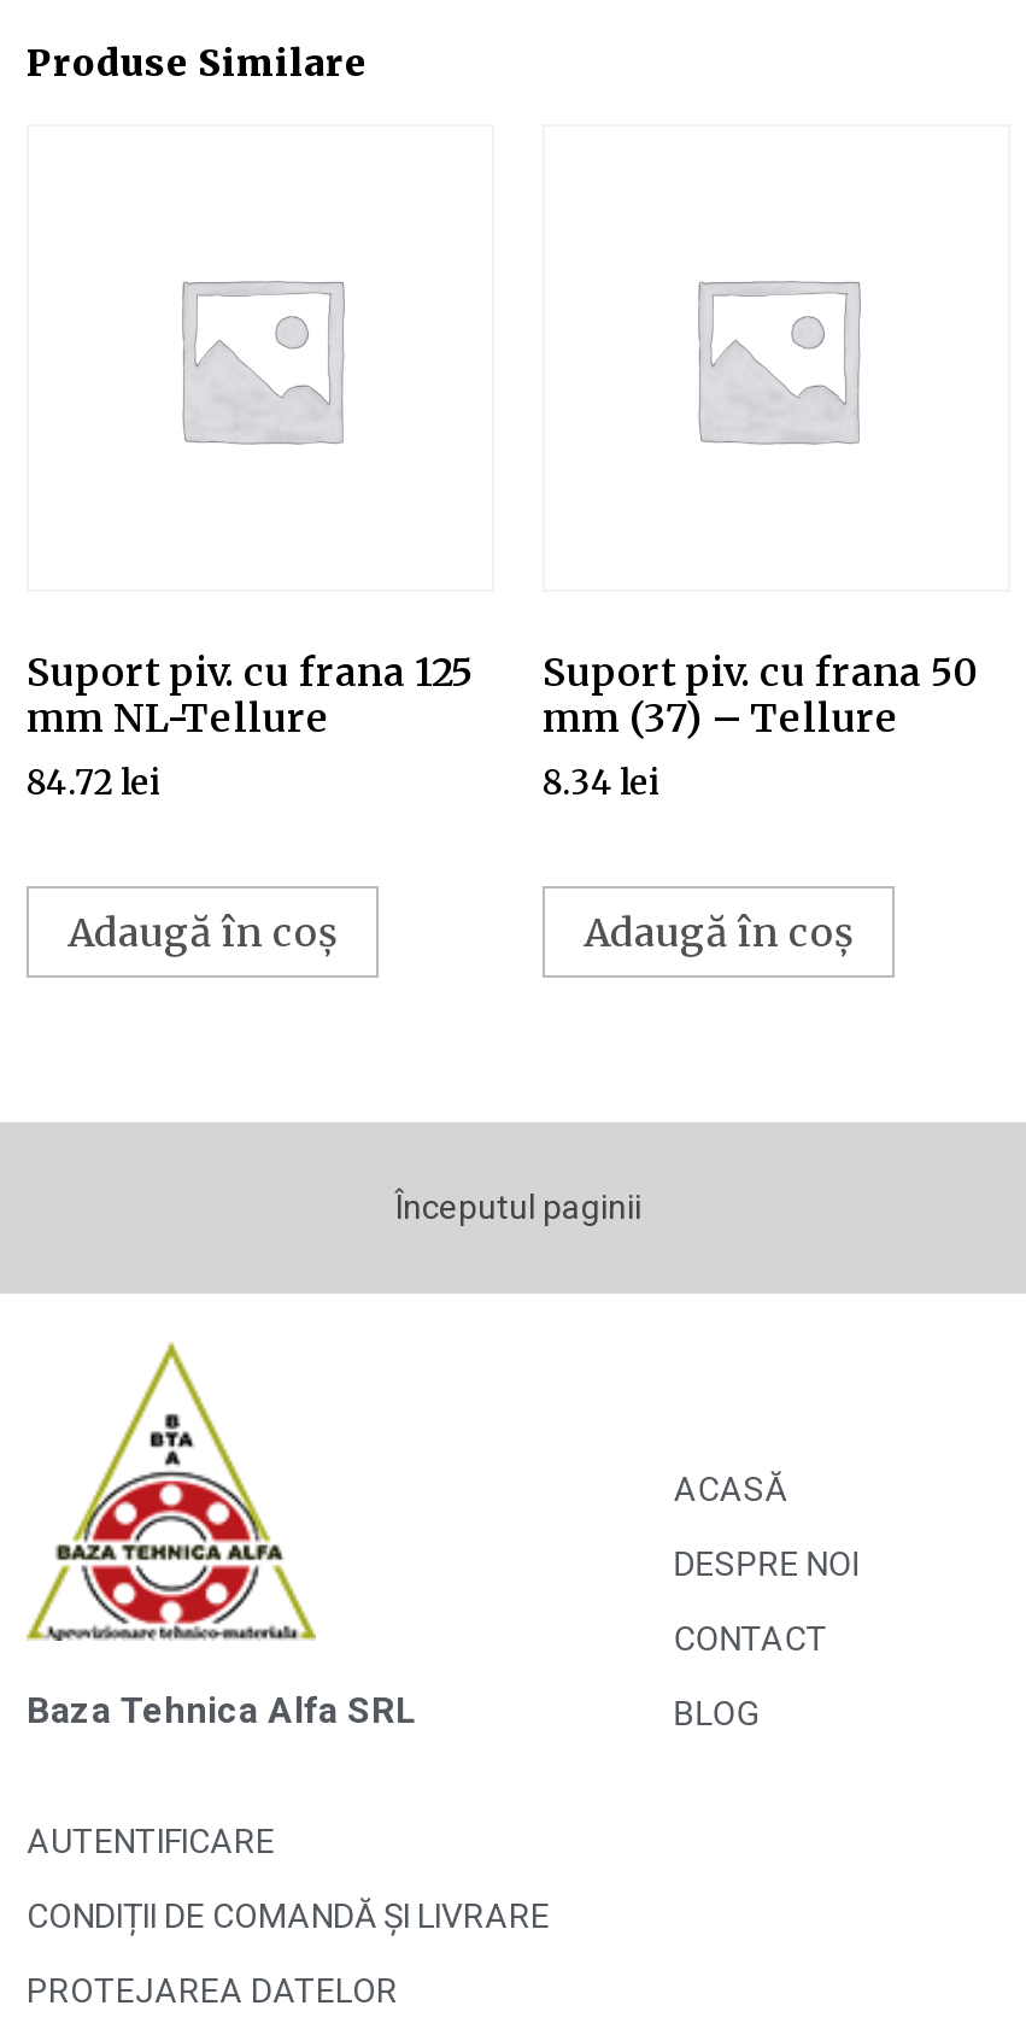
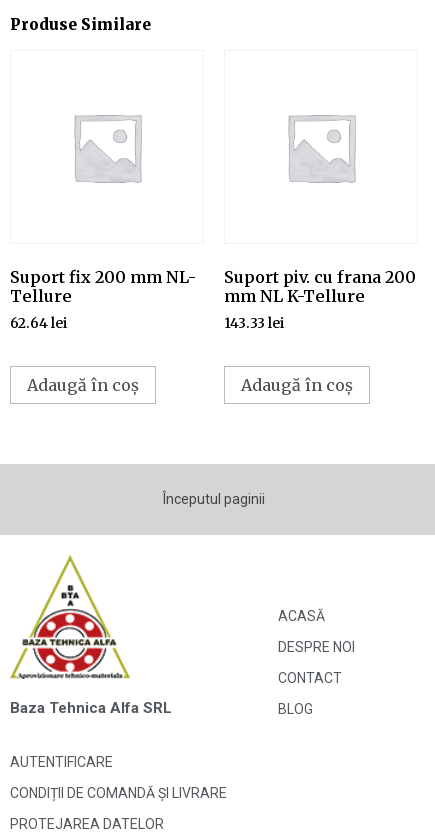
- Suport piv. cu frana 125
- mm NL-Tellure
- 84.72 lei
+ Suport fix 200 mm NL-
+ Tellure
+ 62.64 lei

- Suport piv. cu frana 50
- mm (37) – Tellure
- 8.34 lei
+ Suport piv. cu frana 200
+ mm NL K-Tellure
+ 143.33 lei
